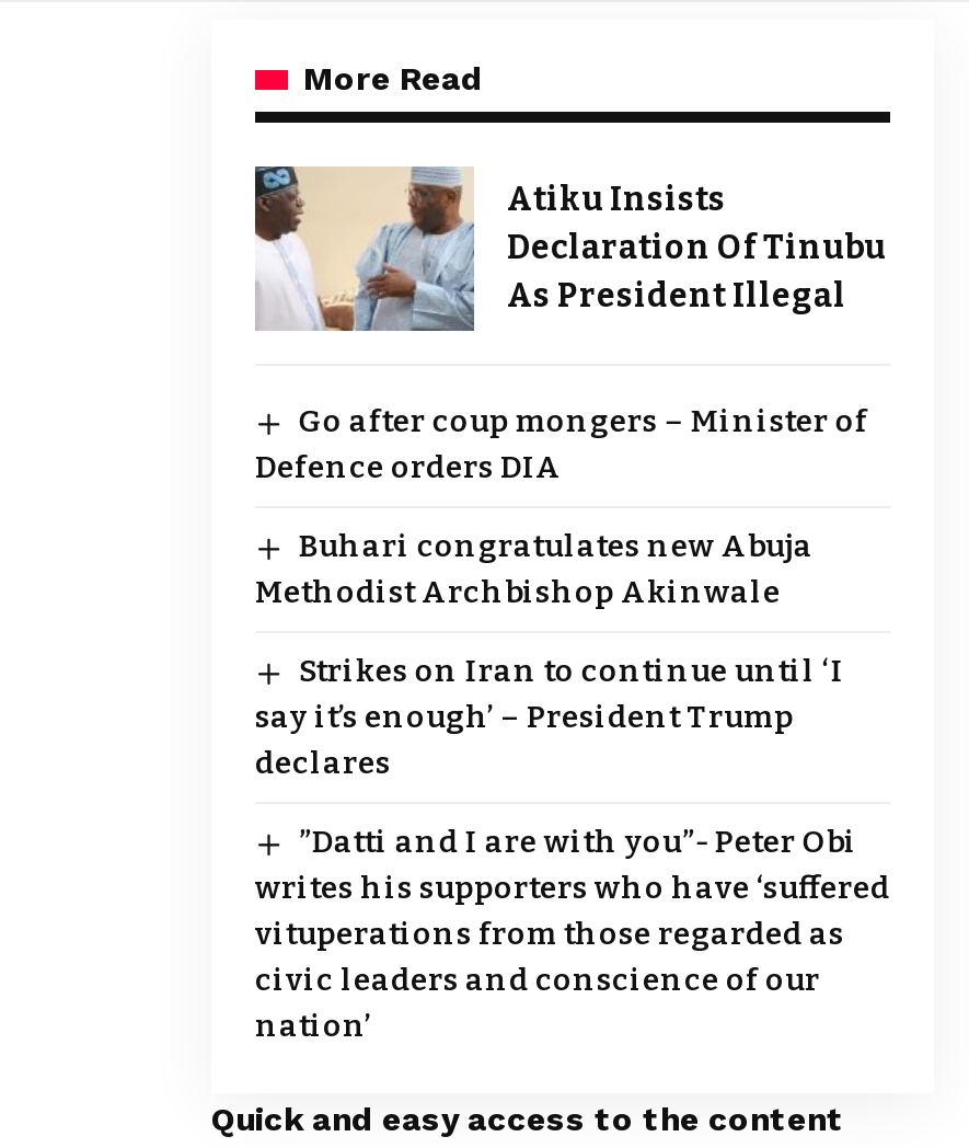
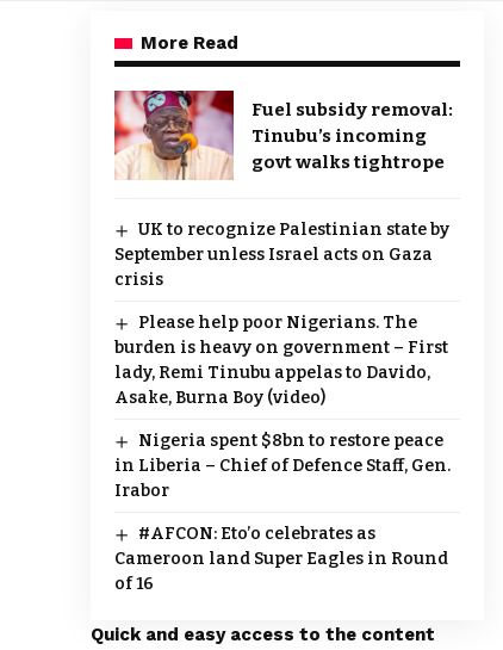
- [image]
- Atiku Insists
- Declaration Of Tinubu
- As President Illegal
+ [image]
+ Fuel subsidy removal:
+ Tinubu’s incoming
+ govt walks tightrope

- Go after coup mongers – Minister of
- Defence orders DIA
+ UK to recognize Palestinian state by
+ September unless Israel acts on Gaza
+ crisis

- Buhari congratulates new Abuja
- Methodist Archbishop Akinwale
+ Please help poor Nigerians. The
+ burden is heavy on government – First
+ lady, Remi Tinubu appelas to Davido,
+ Asake, Burna Boy (video)

- Strikes on Iran to continue until ‘I
- say it’s enough’ – President Trump
- declares
+ Nigeria spent $8bn to restore peace
+ in Liberia – Chief of Defence Staff, Gen.
+ Irabor

- ”Datti and I are with you”- Peter Obi
- writes his supporters who have ‘suffered
- vituperations from those regarded as
- civic leaders and conscience of our
- nation’
+ #AFCON: Eto’o celebrates as
+ Cameroon land Super Eagles in Round
+ of 16
